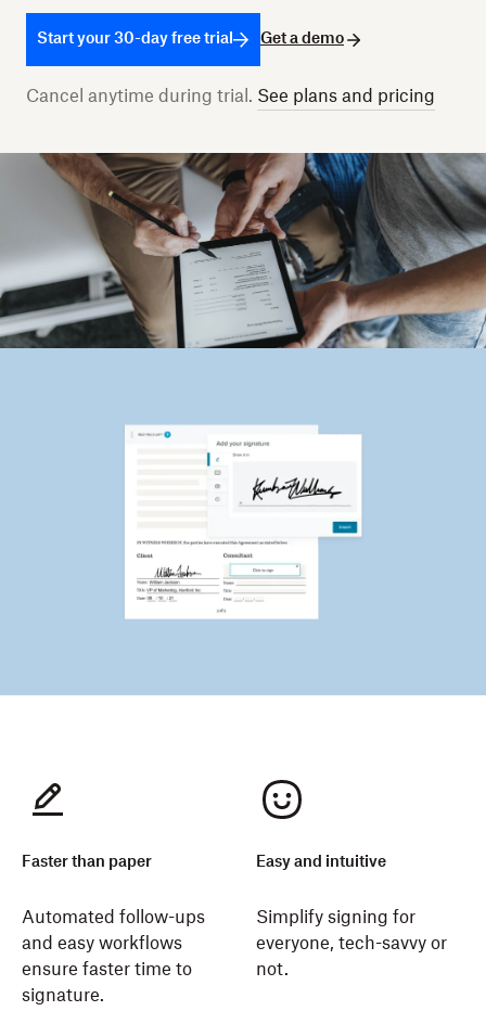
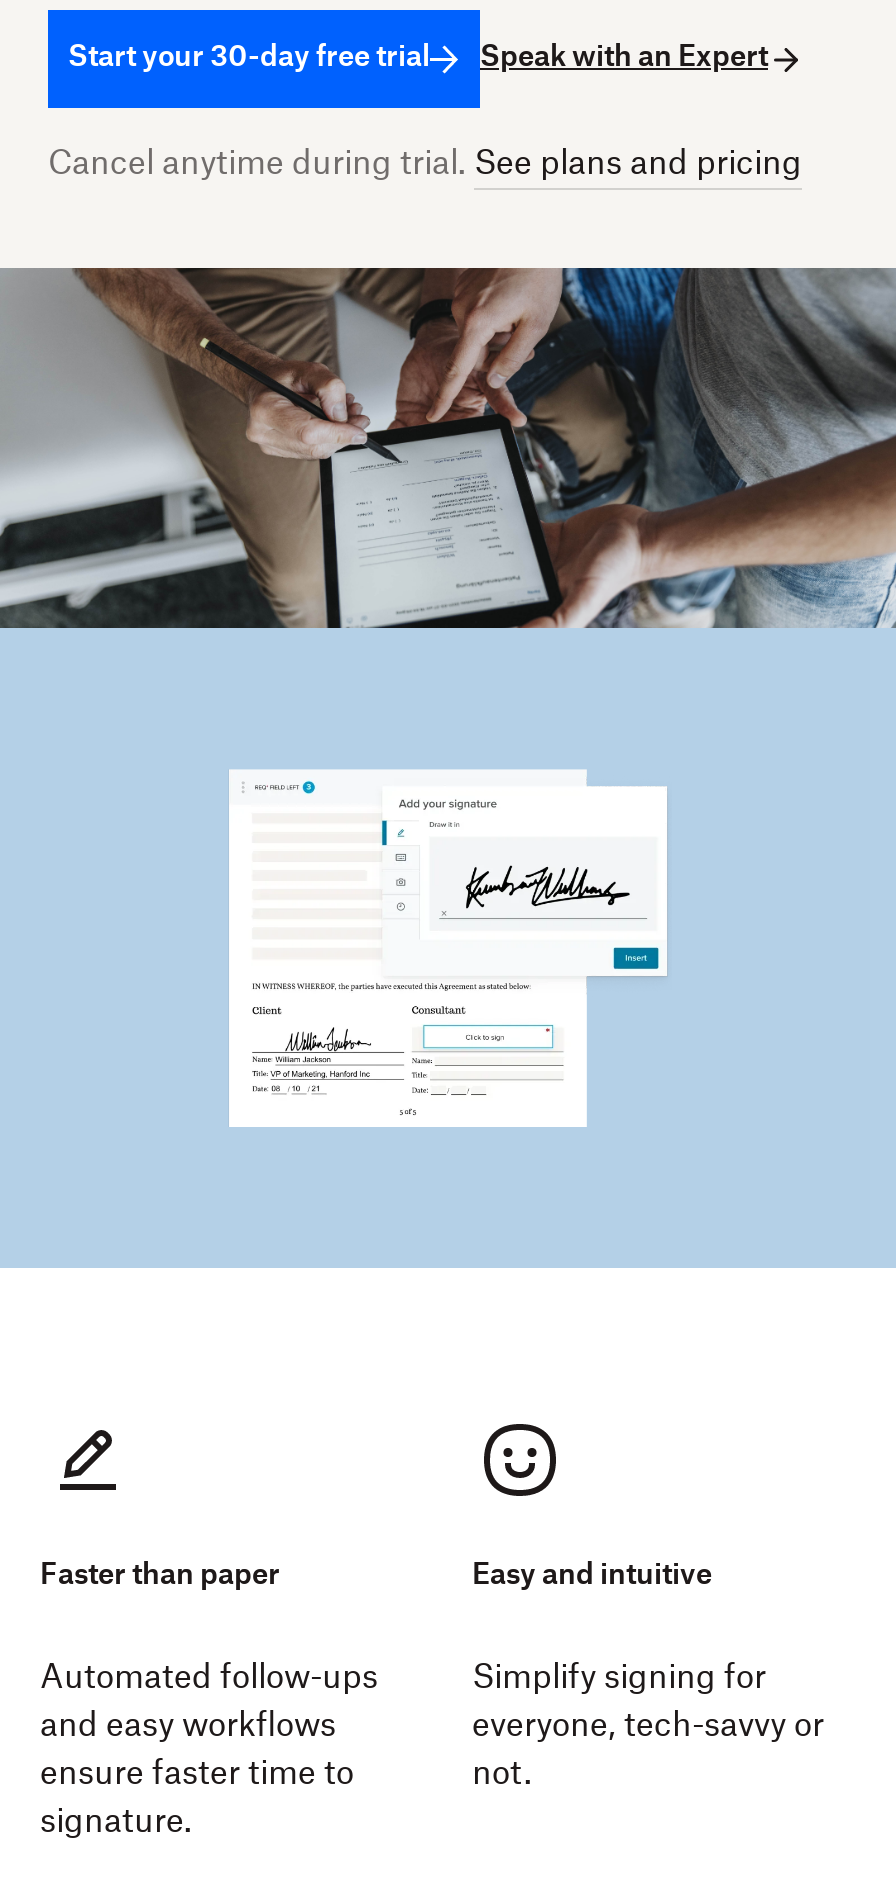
- Get a demo
+ Speak with an Expert
